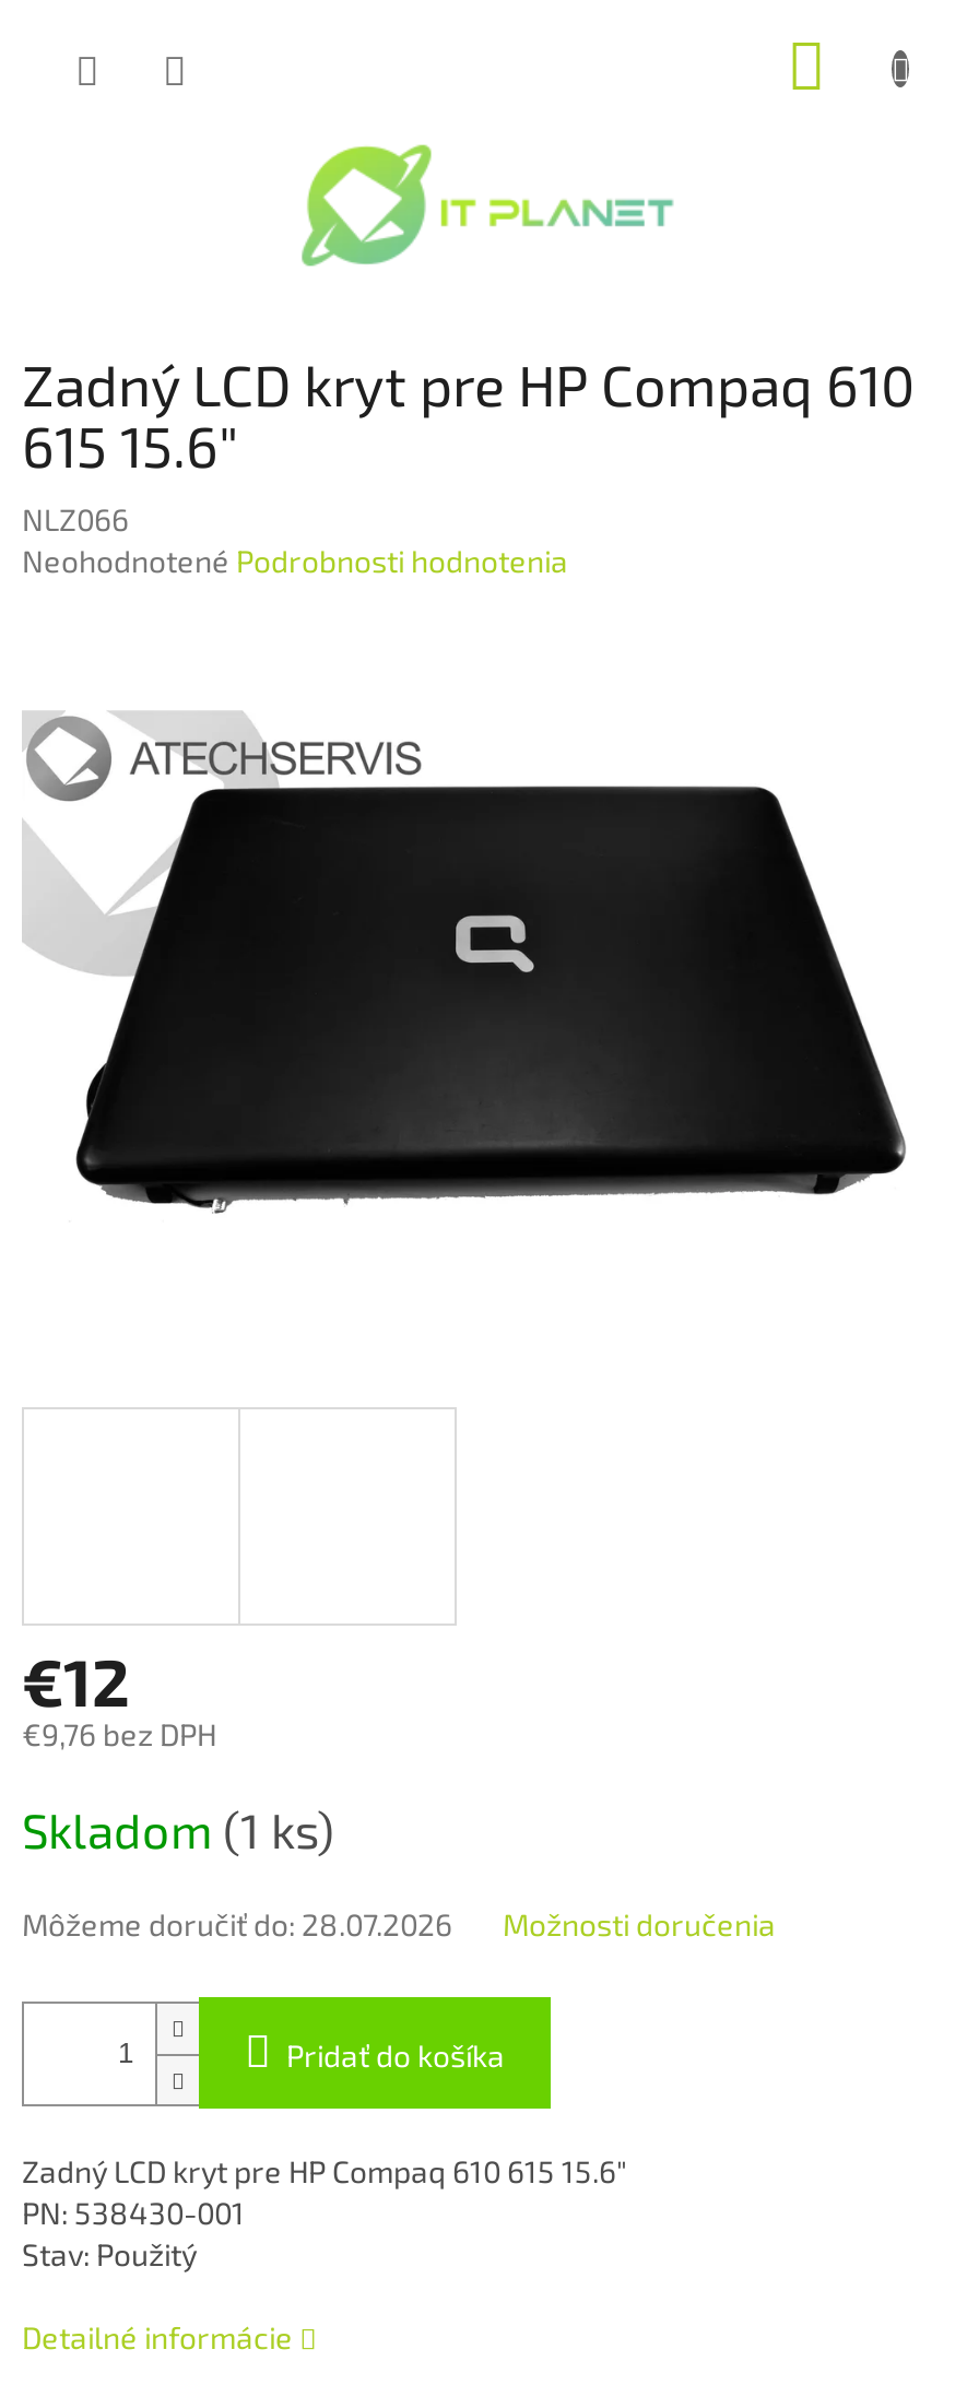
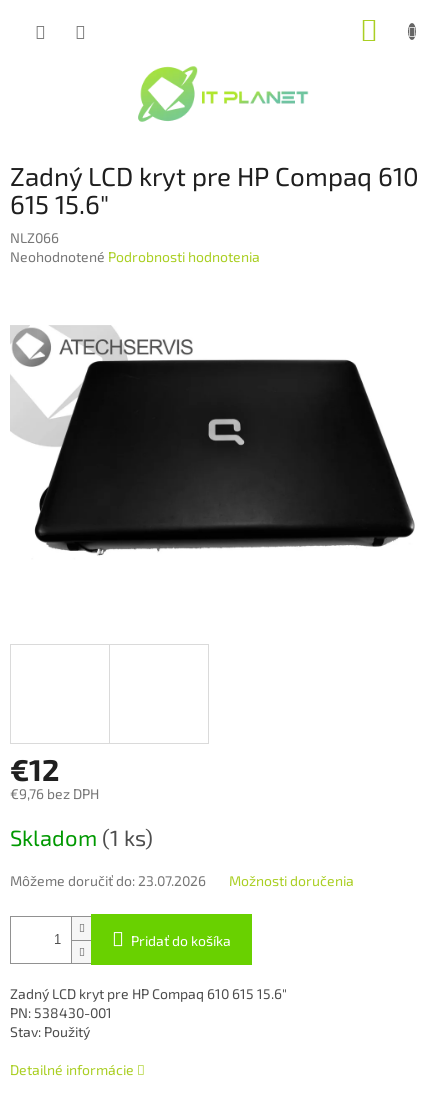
- Môžeme doručiť do: 28.07.2026
+ Môžeme doručiť do: 23.07.2026
